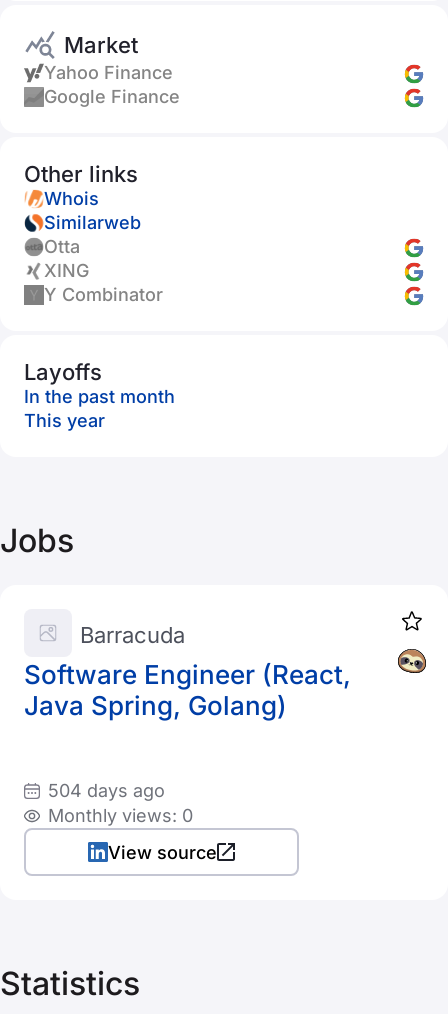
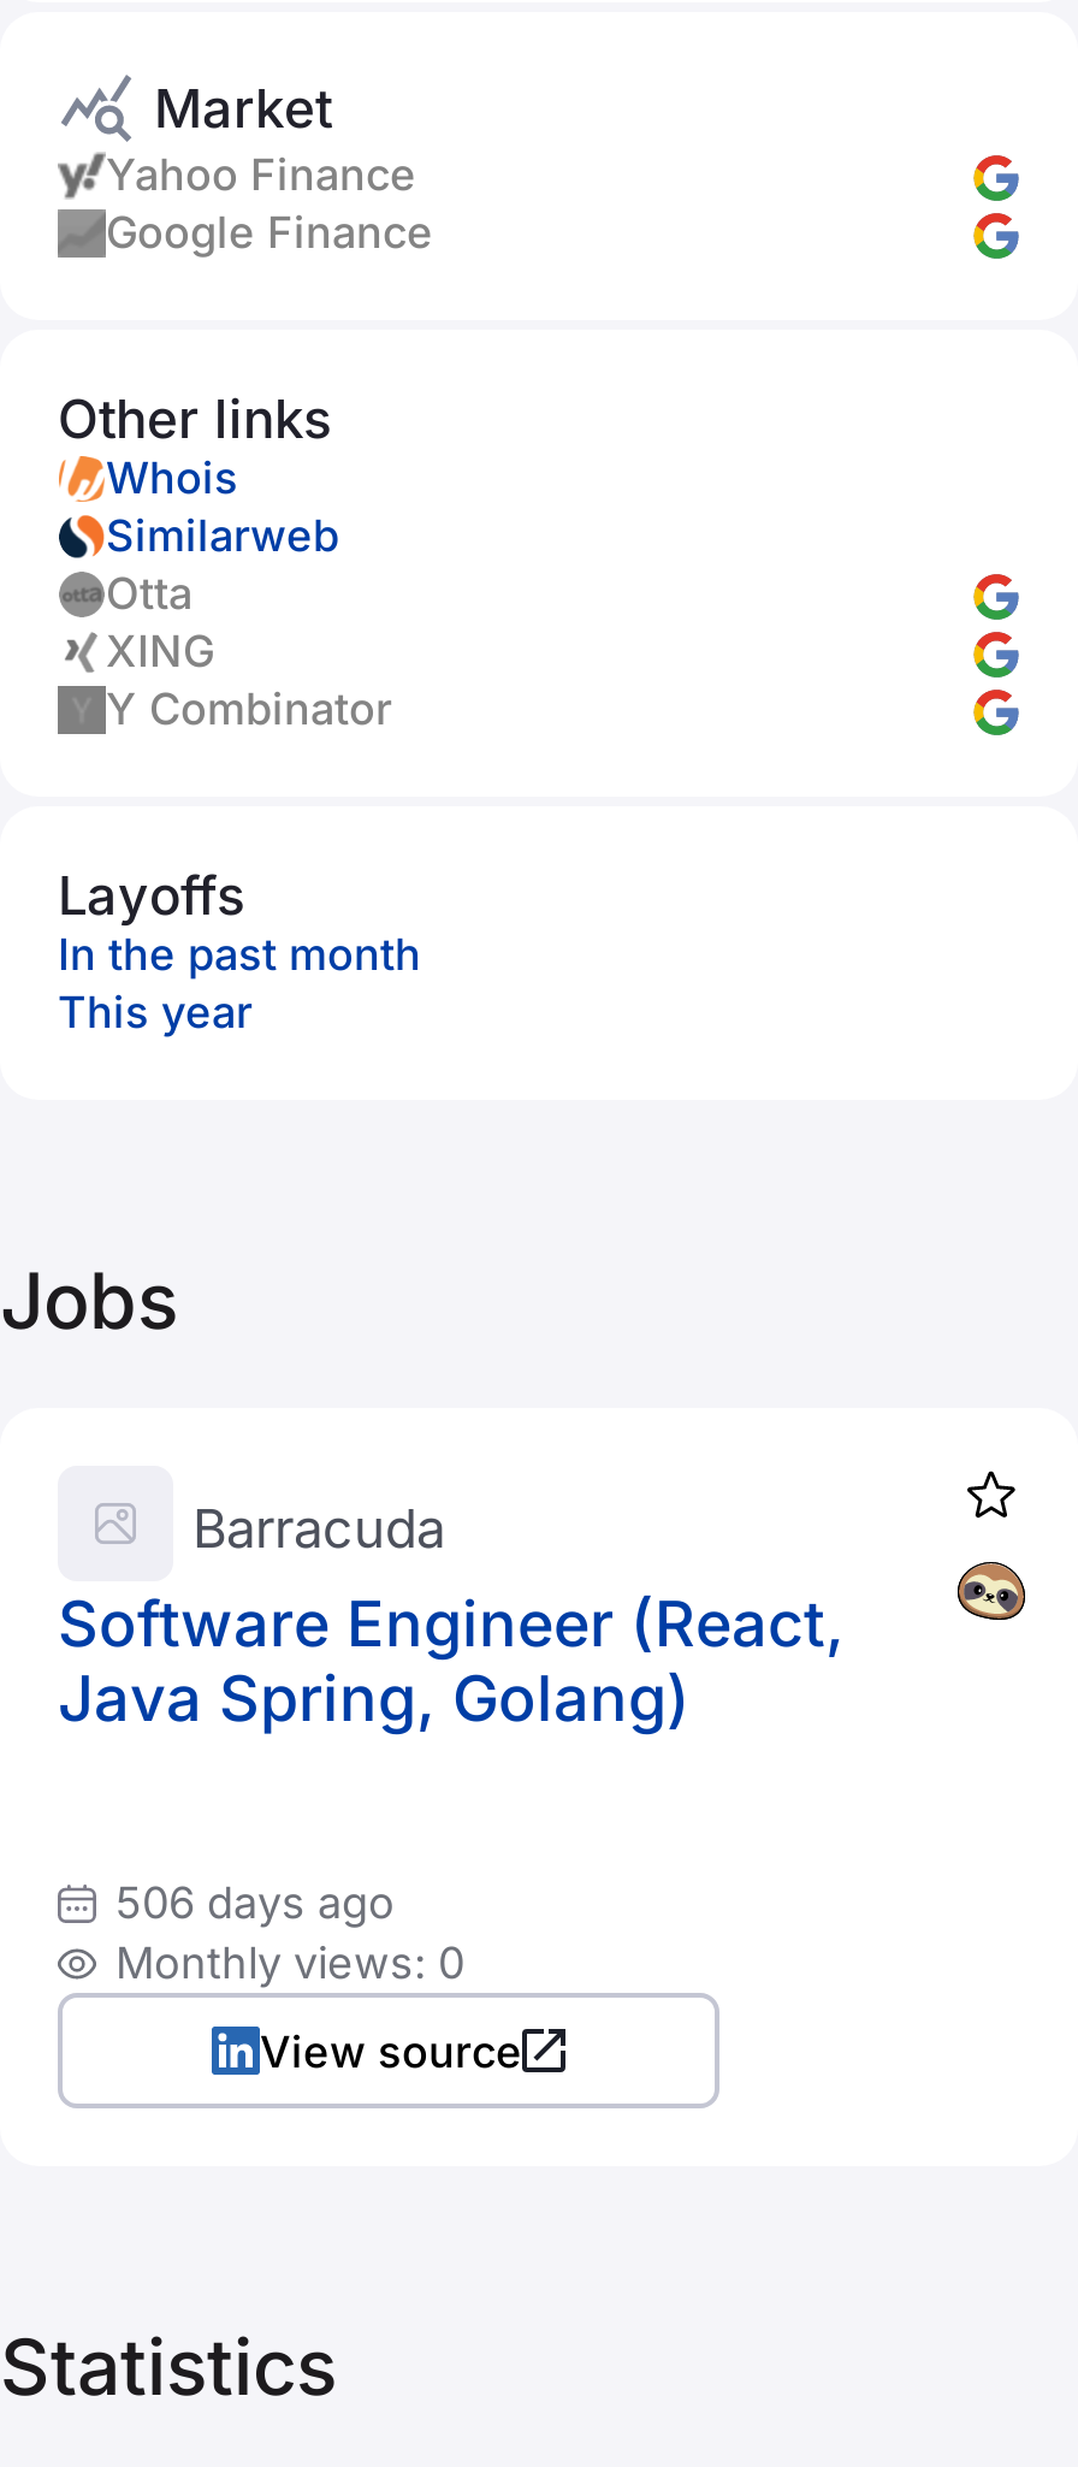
- 504 days ago
+ 506 days ago
